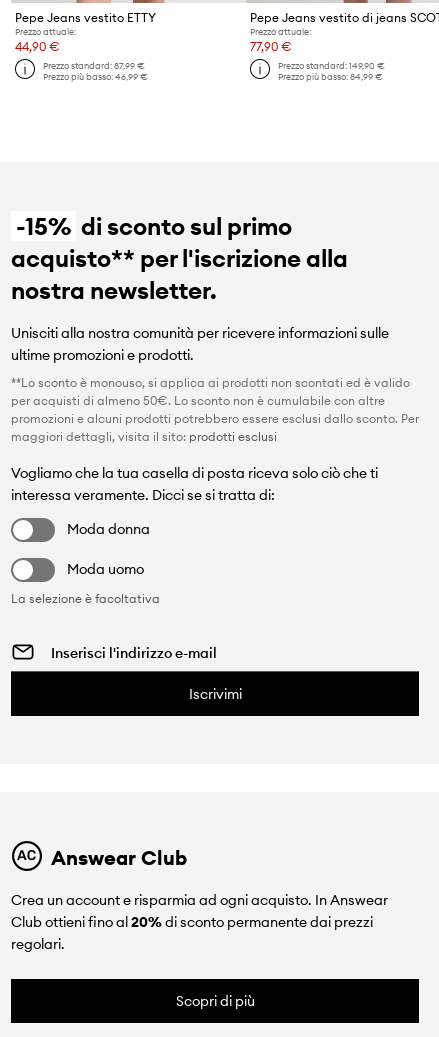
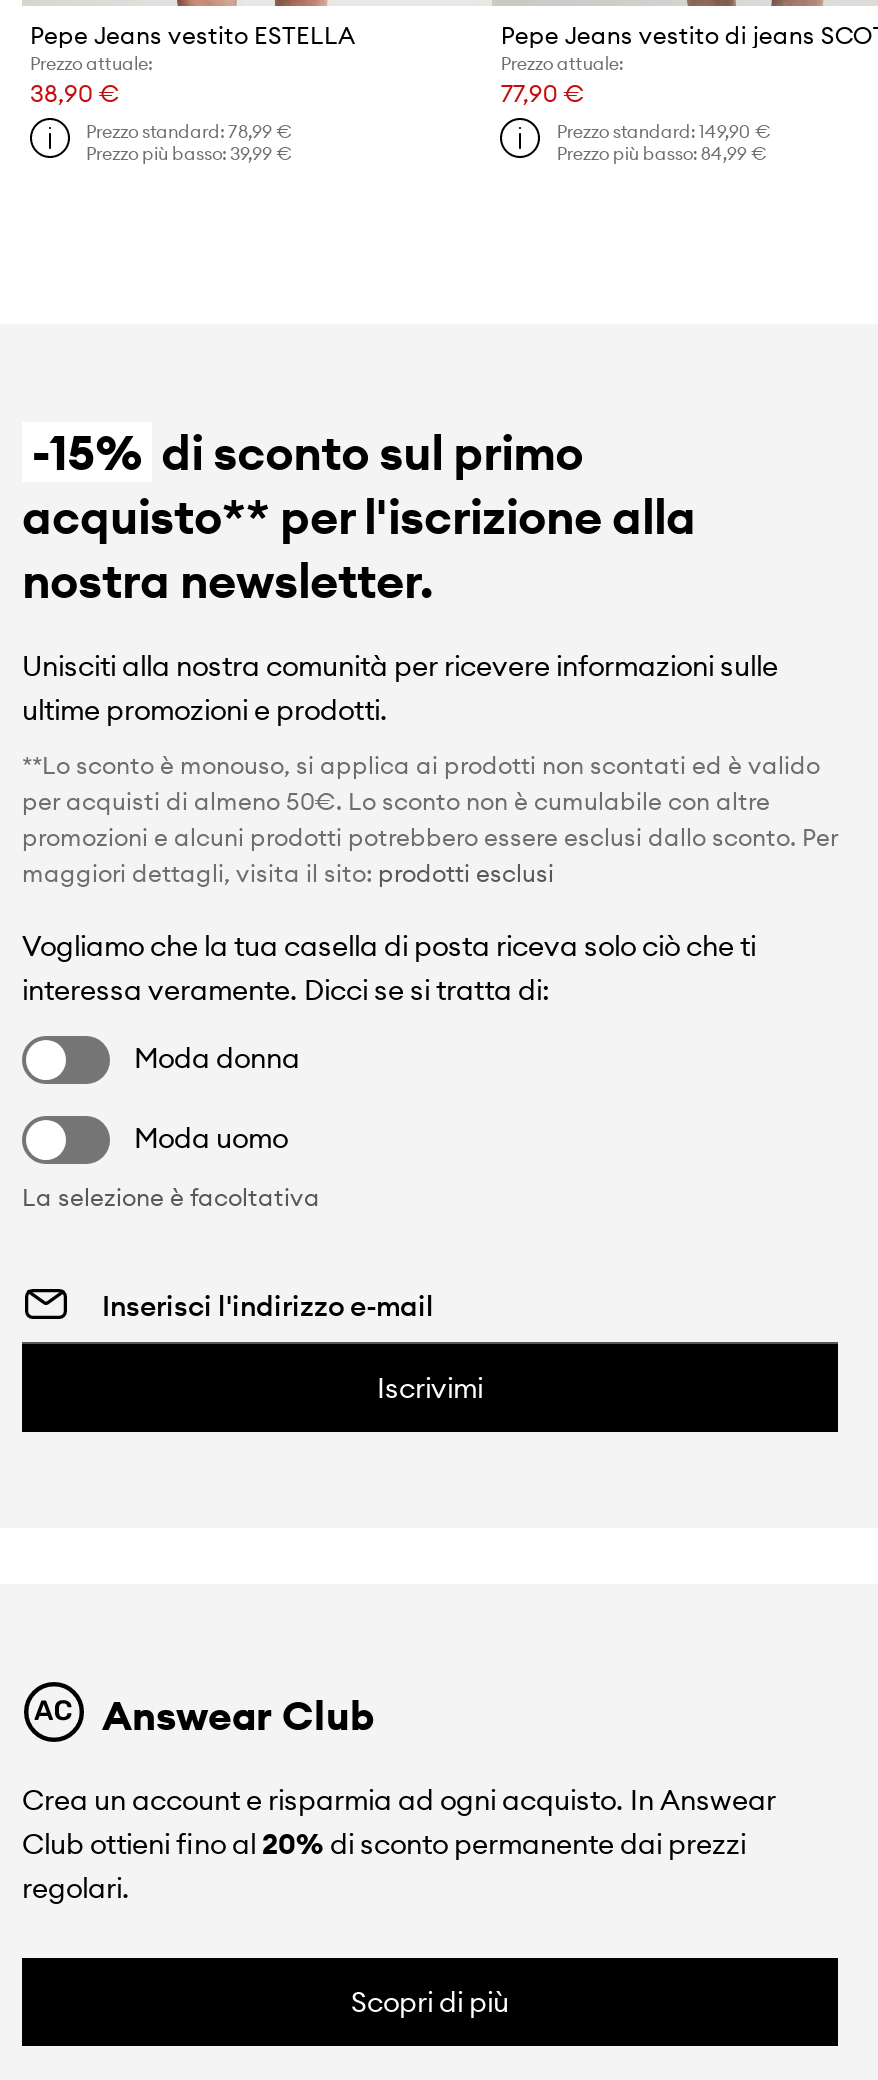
- Pepe Jeans vestito ETTY
+ Pepe Jeans vestito ESTELLA

- 44,90 €
+ 38,90 €

- Prezzo standard: 87,99 €
+ Prezzo standard: 78,99 €

- Prezzo più basso: 46,99 €
+ Prezzo più basso: 39,99 €
